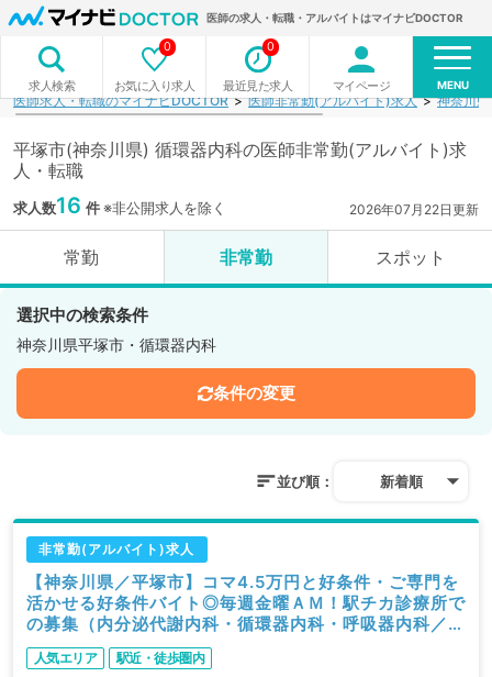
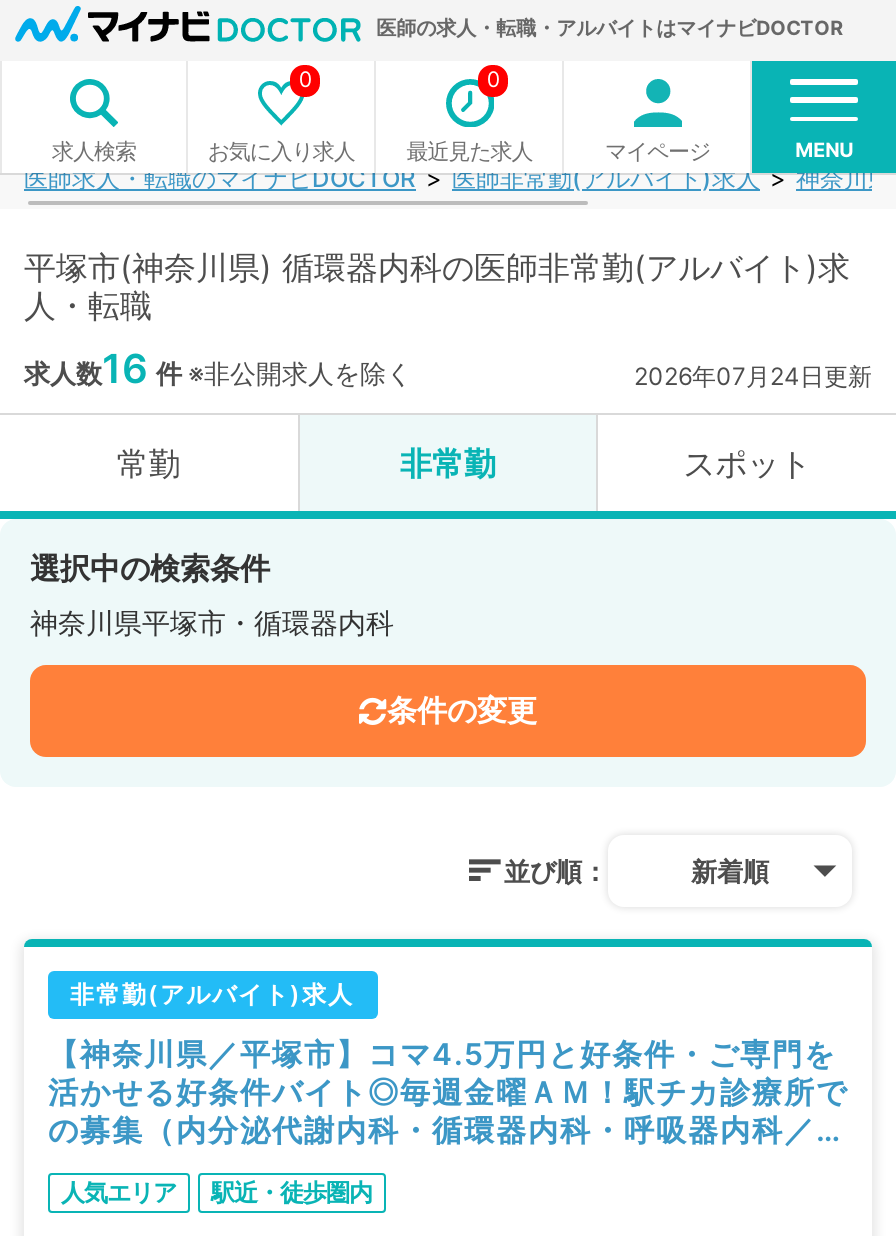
- 2026年07月22日更新
+ 2026年07月24日更新
